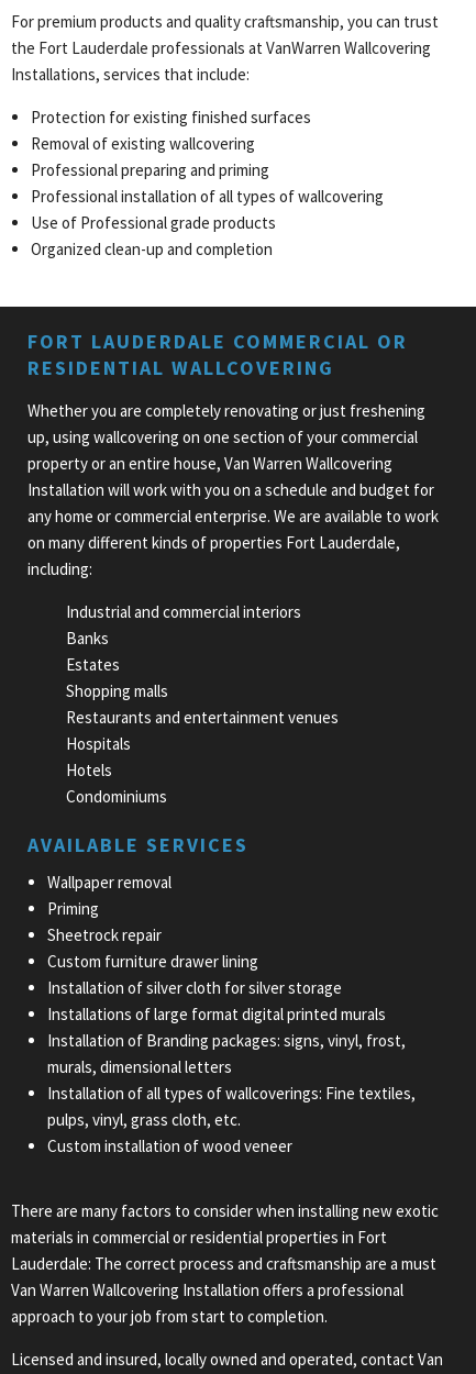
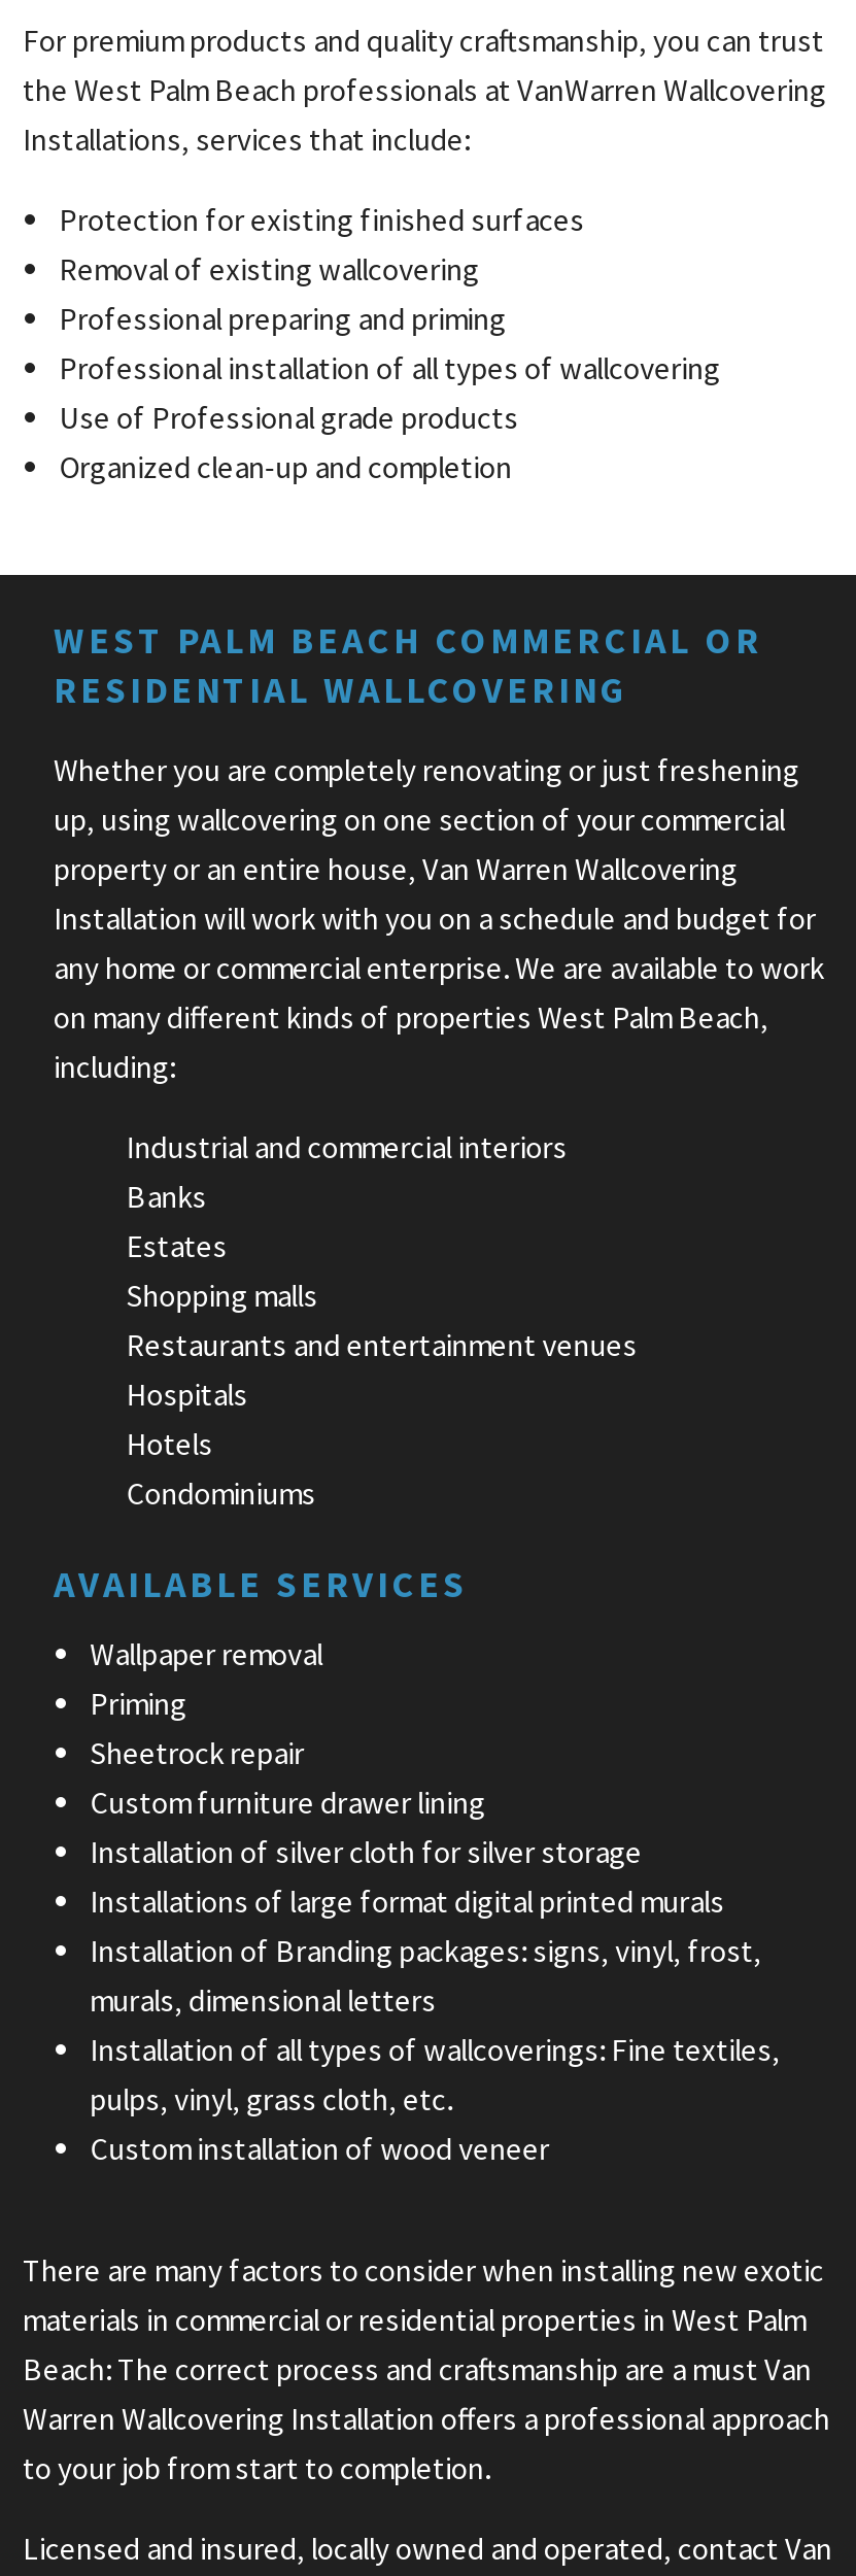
- the Fort Lauderdale professionals at VanWarren Wallcovering
+ the West Palm Beach professionals at VanWarren Wallcovering

- FORT LAUDERDALE COMMERCIAL OR
+ WEST PALM BEACH COMMERCIAL OR

- on many different kinds of properties Fort Lauderdale,
+ on many different kinds of properties West Palm Beach,

- materials in commercial or residential properties in Fort
- Lauderdale: The correct process and craftsmanship are a must
- Van Warren Wallcovering Installation offers a professional
- approach to your job from start to completion.
+ materials in commercial or residential properties in West Palm
+ Beach: The correct process and craftsmanship are a must Van
+ Warren Wallcovering Installation offers a professional approach
+ to your job from start to completion.
